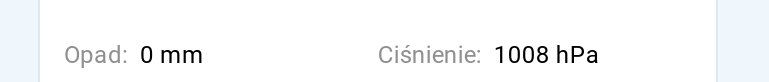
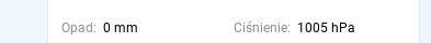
- Ciśnienie: 1008 hPa
+ Ciśnienie: 1005 hPa
